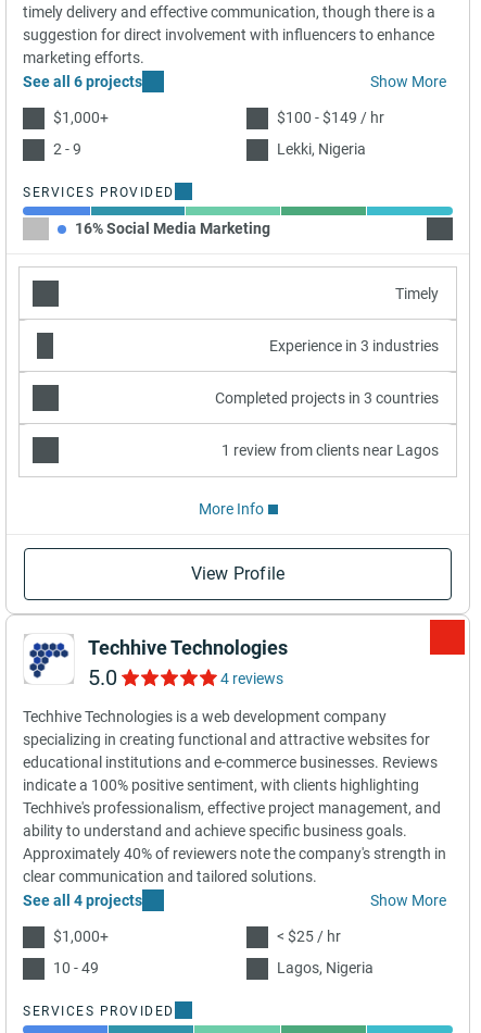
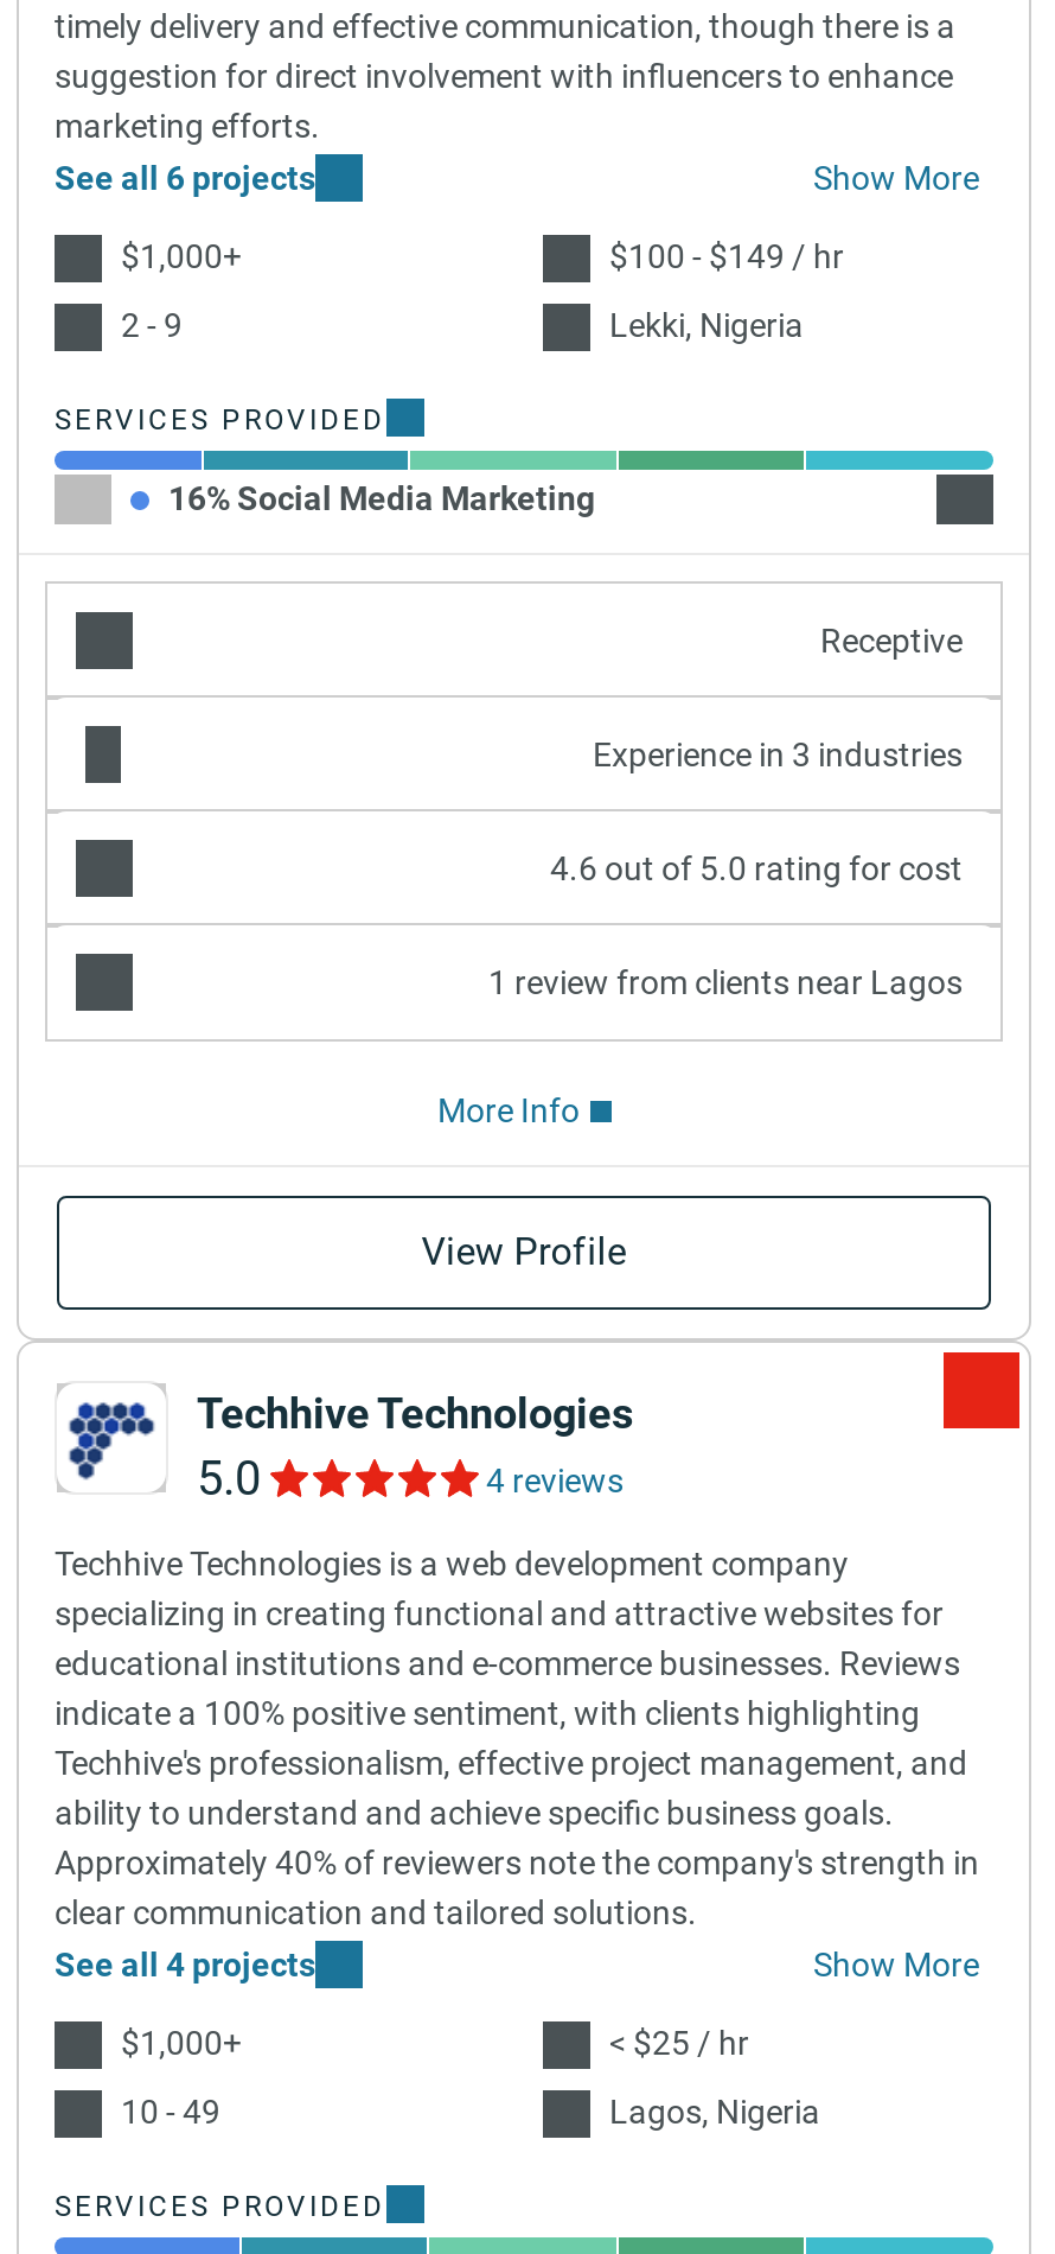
- Timely
+ Receptive

- Completed projects in 3 countries
+ 4.6 out of 5.0 rating for cost
